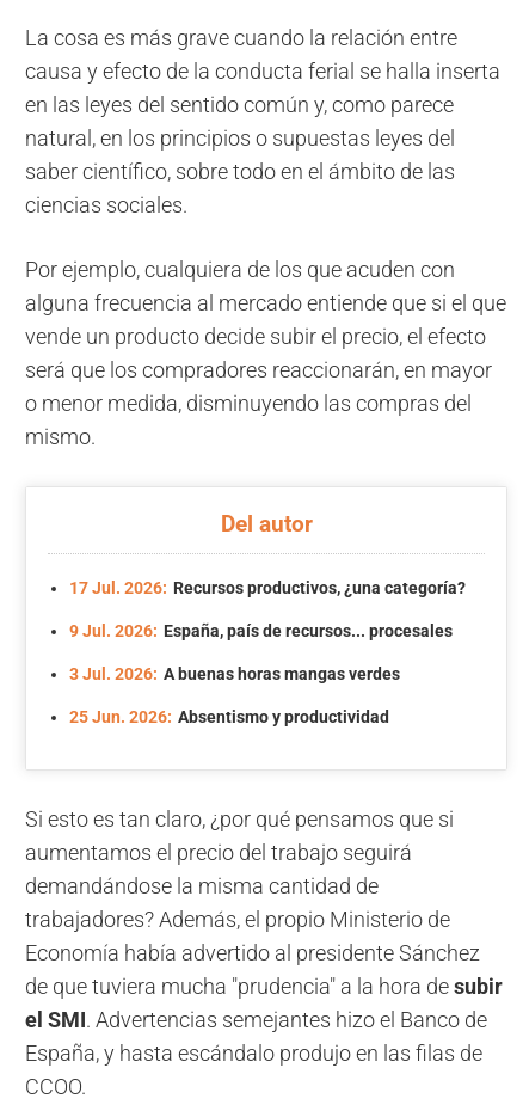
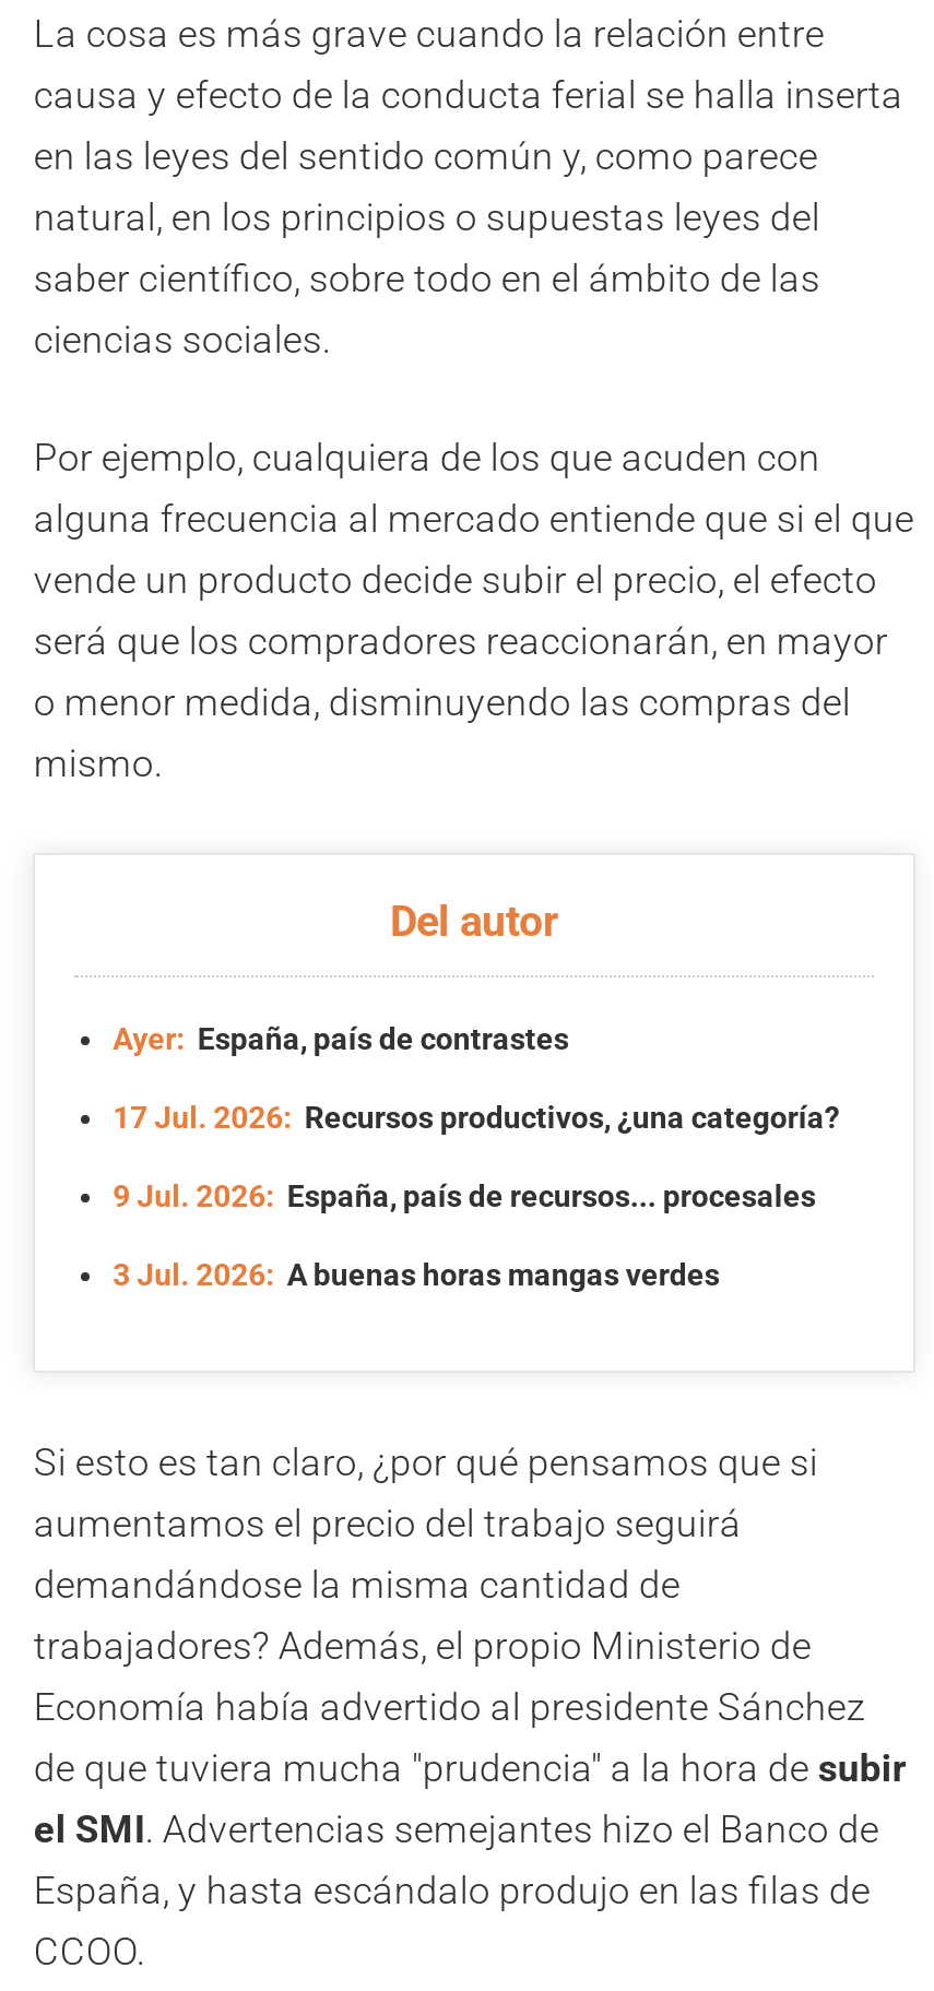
+ Ayer: España, país de contrastes

moved down: 17 Jul. 2026: Recursos productivos, ¿una categoría? | 9 Jul. 2026: España, país de recursos... procesales | 3 Jul. 2026: A buenas horas mangas verdes

- 25 Jun. 2026: Absentismo y productividad
